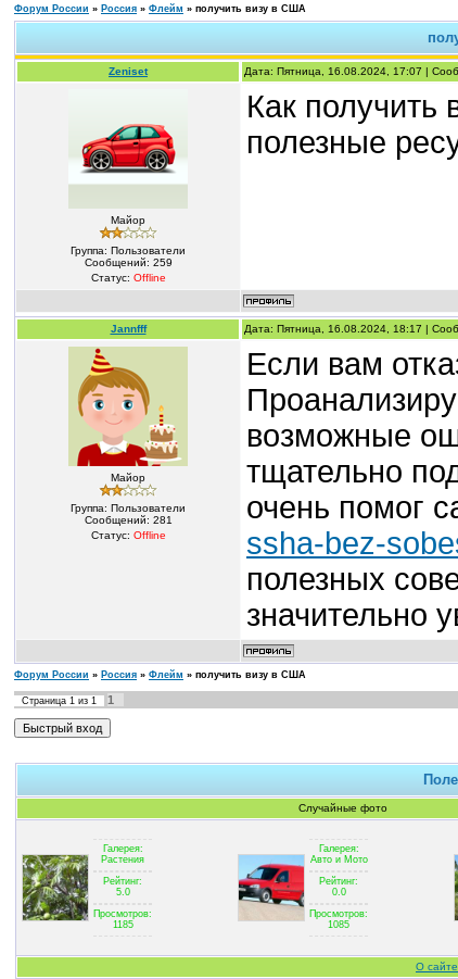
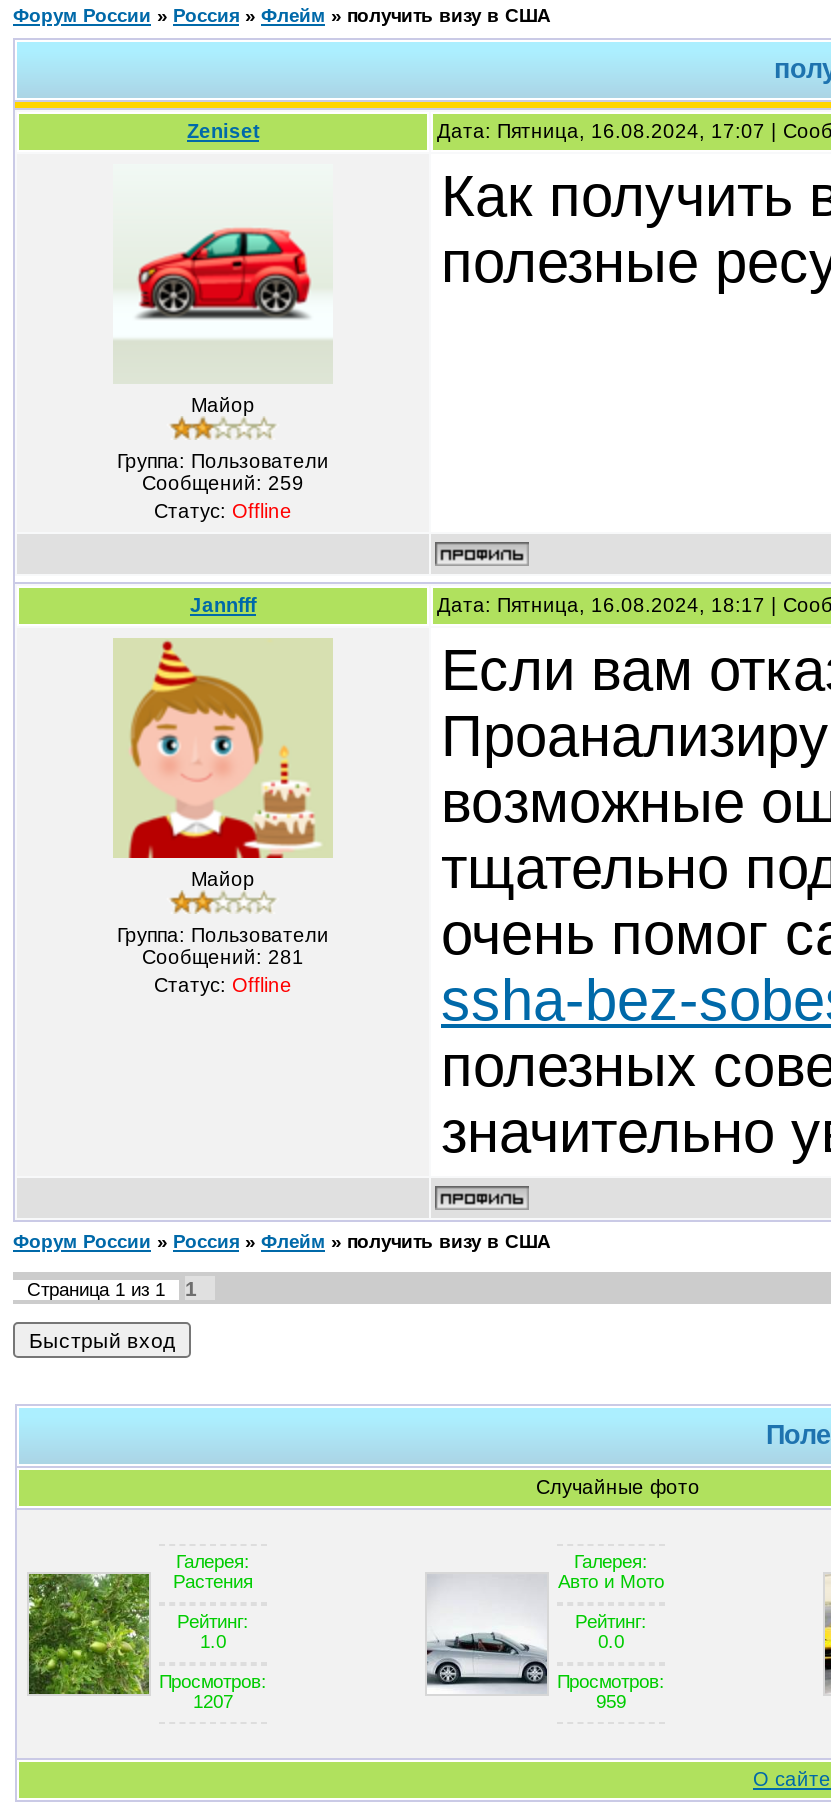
- [image]
- 1185
+ [image]
+ 1207

- [image]
- 1085
+ [image]
+ 959

- 5.0
+ 1.0
